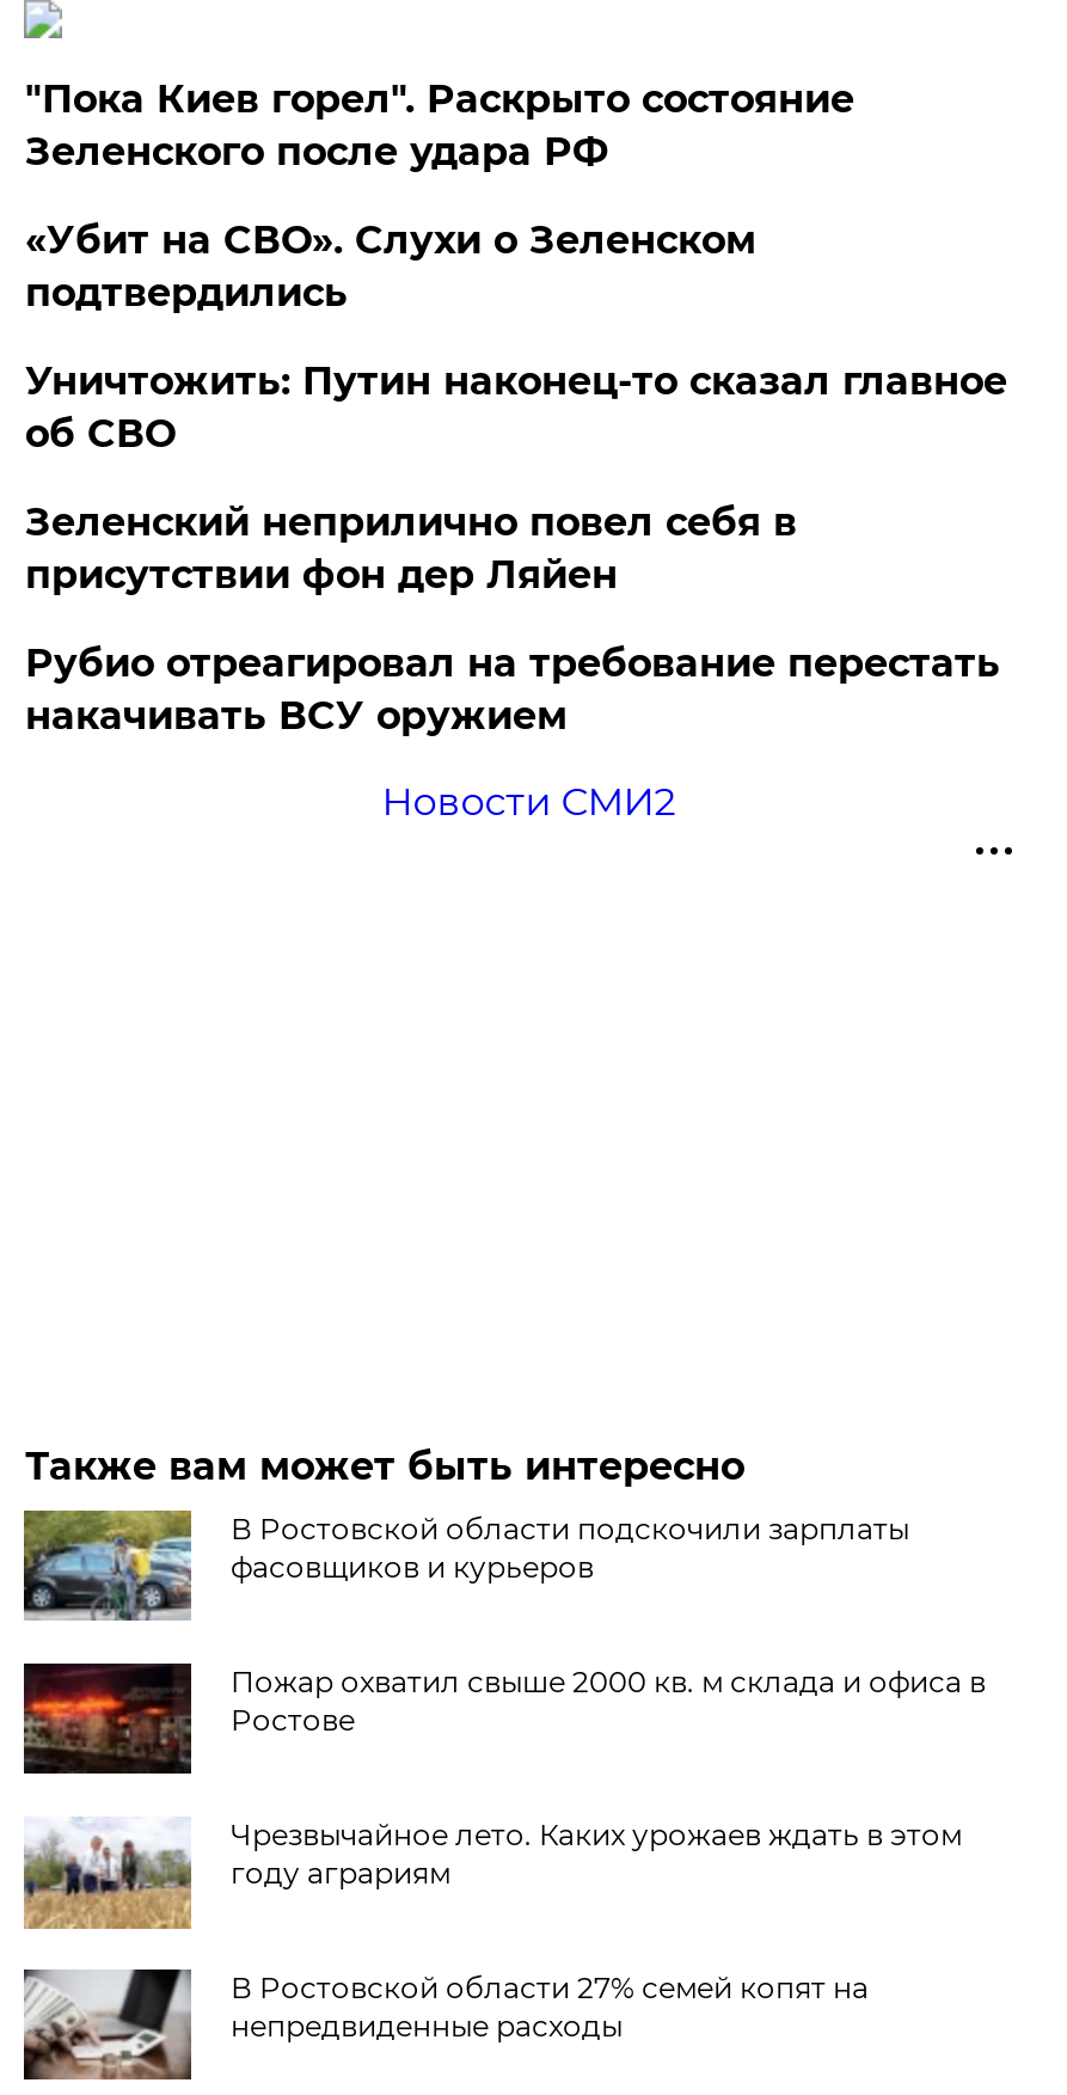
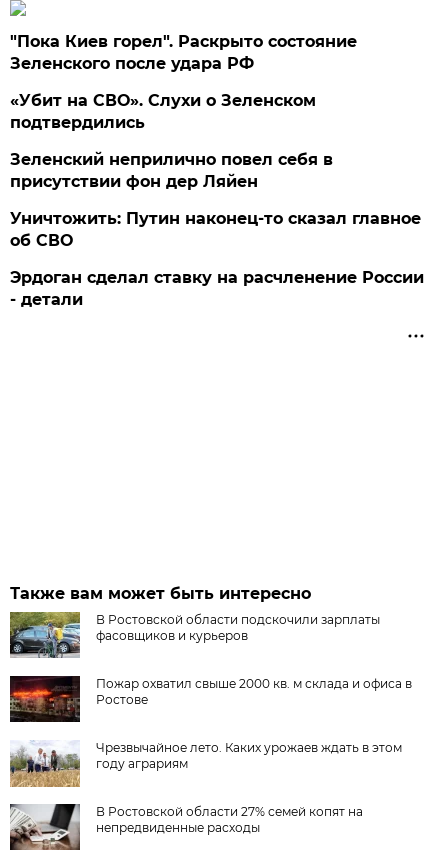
moved down: Уничтожить: Путин наконец-то сказал главное | об СВО

moved up: Зеленский неприлично повел cебя в | присутствии фон дер Ляйен

- Рубио отреагировал на требование перестать
- накачивать ВСУ оружием

- Новости СМИ2
+ Эрдоган сделал ставку на расчленение России
+ - детали
